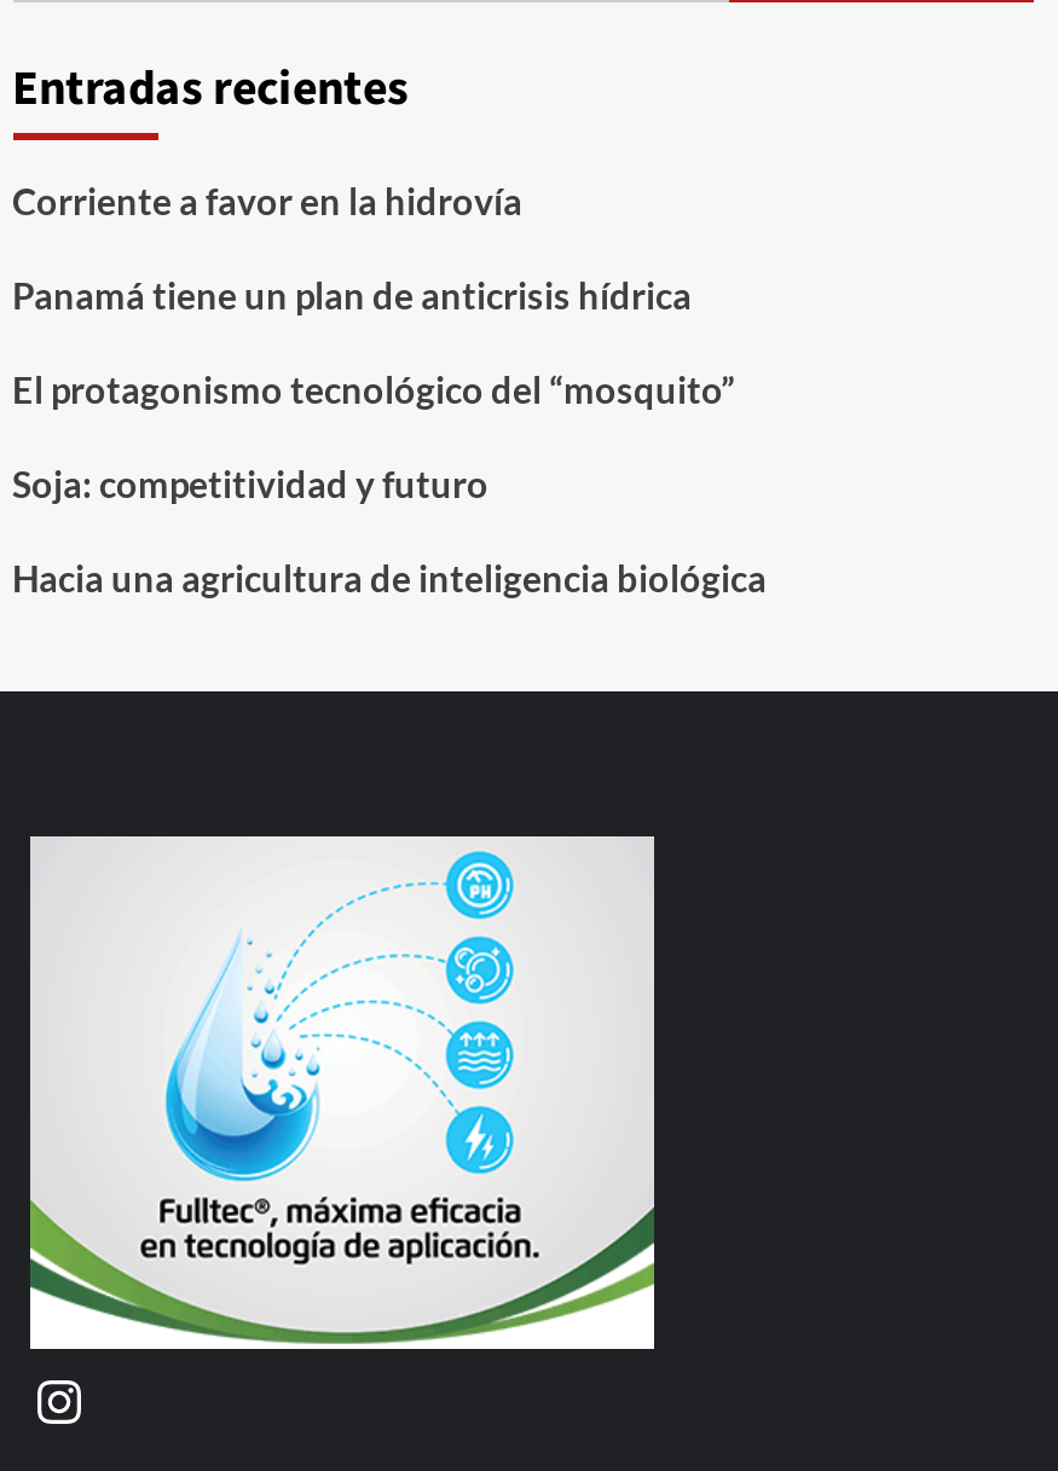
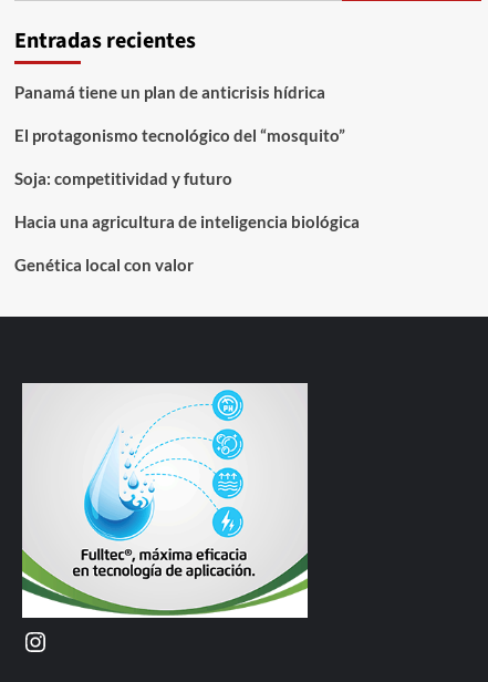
- Corriente a favor en la hidrovía

moved up: Panamá tiene un plan de anticrisis hídrica | El protagonismo tecnológico del “mosquito” | Soja: competitividad y futuro | Hacia una agricultura de inteligencia biológica

+ Genética local con valor
